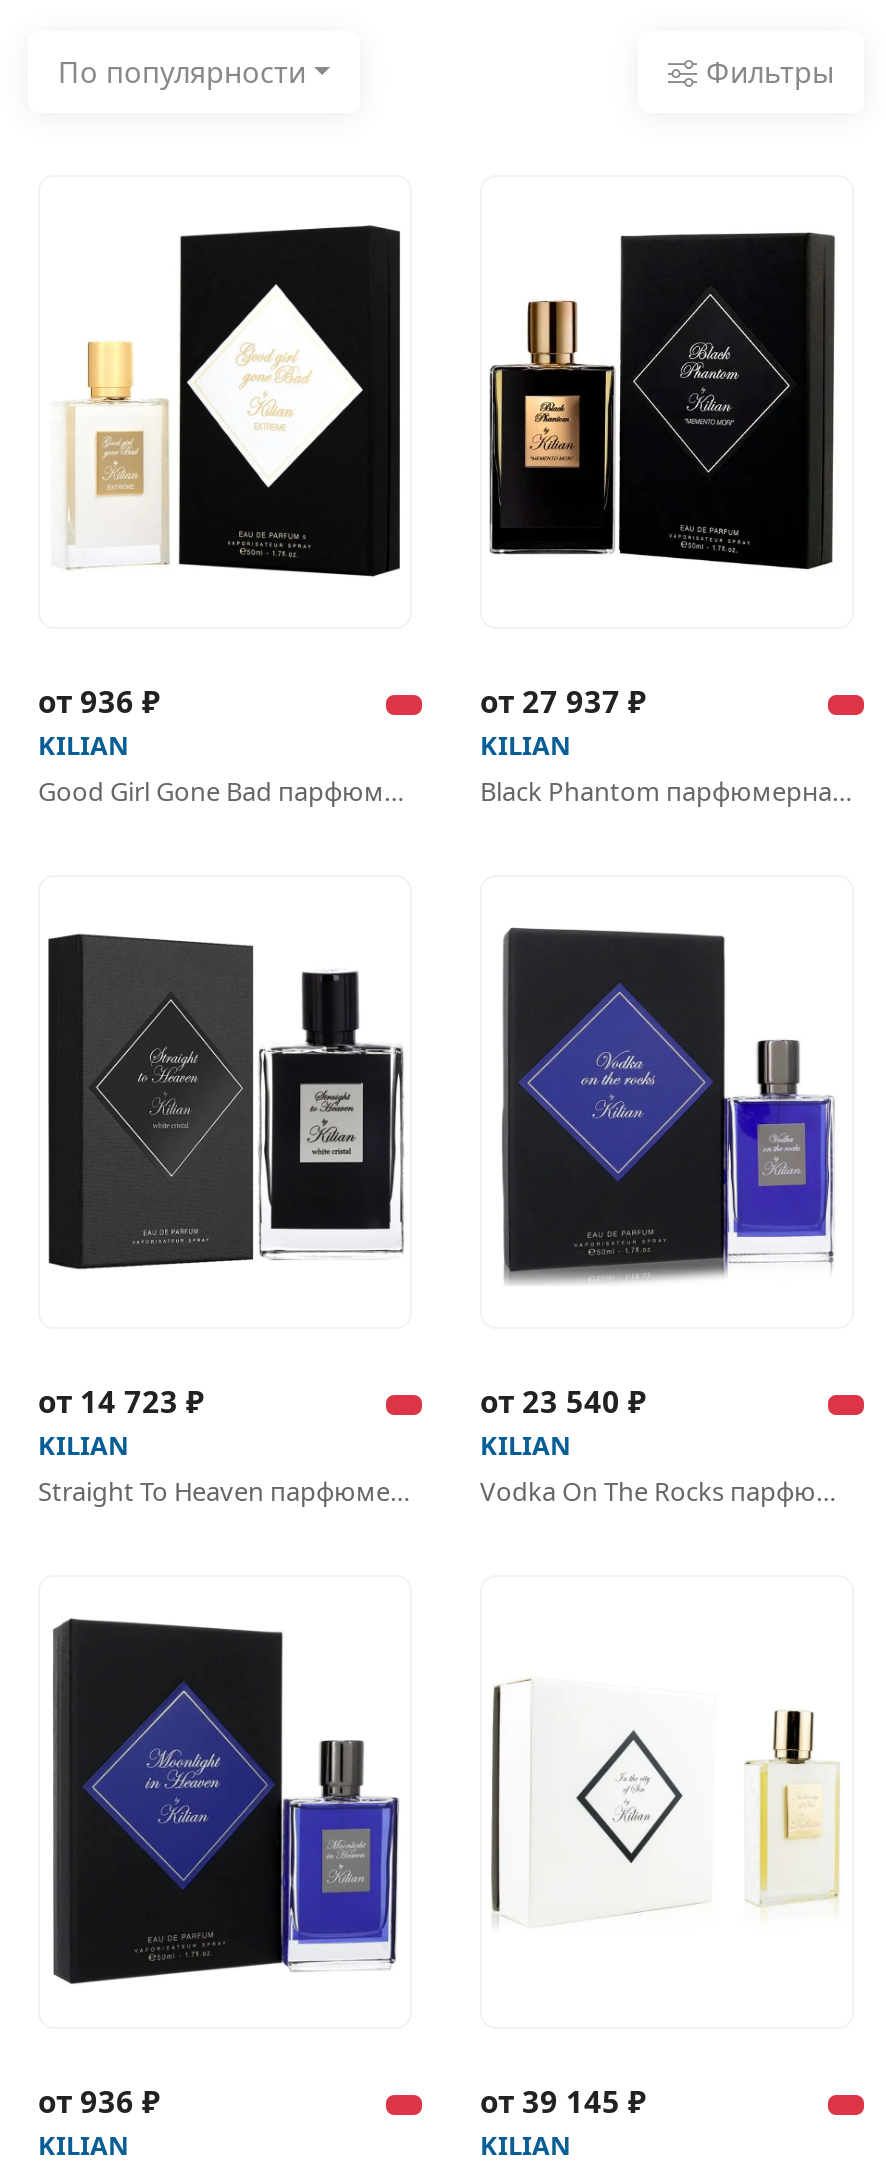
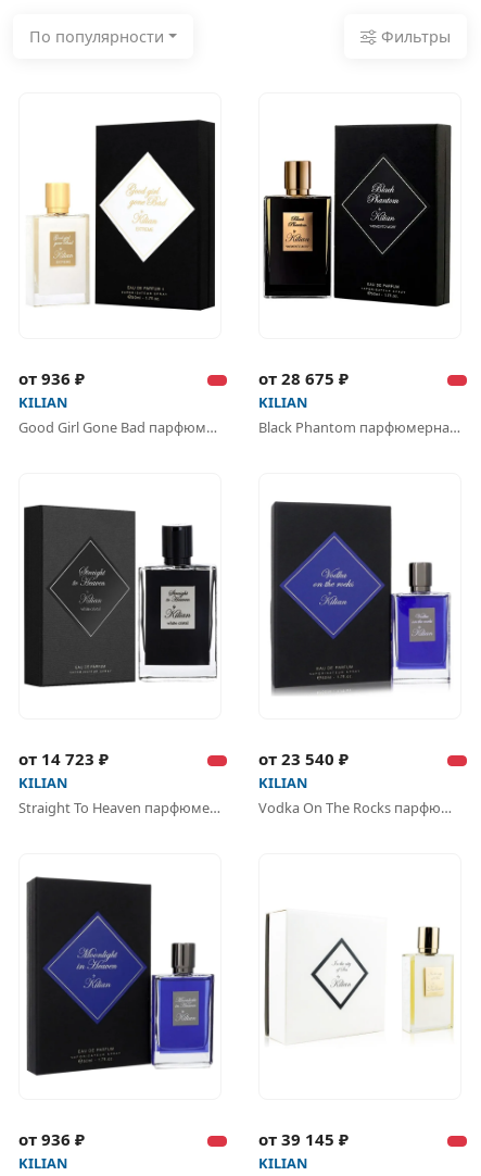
- от 27 937 ₽
+ от 28 675 ₽
